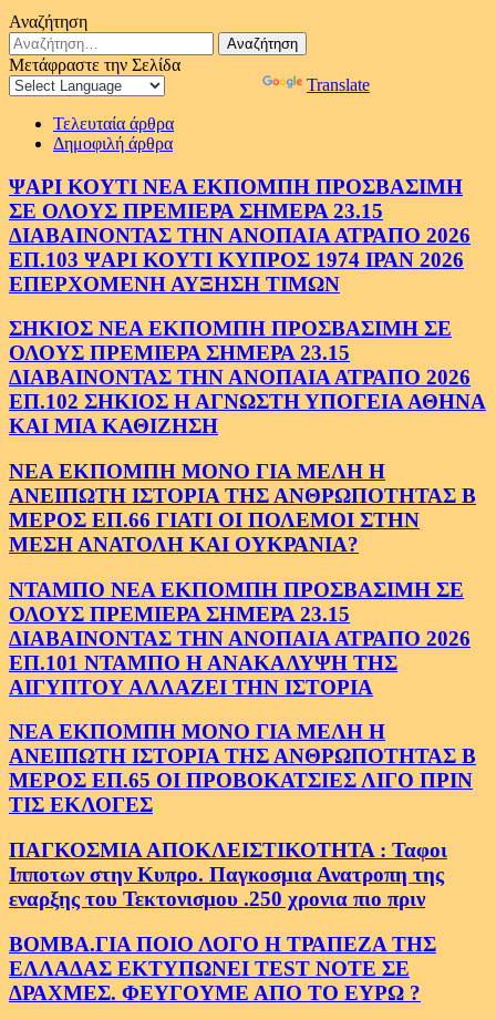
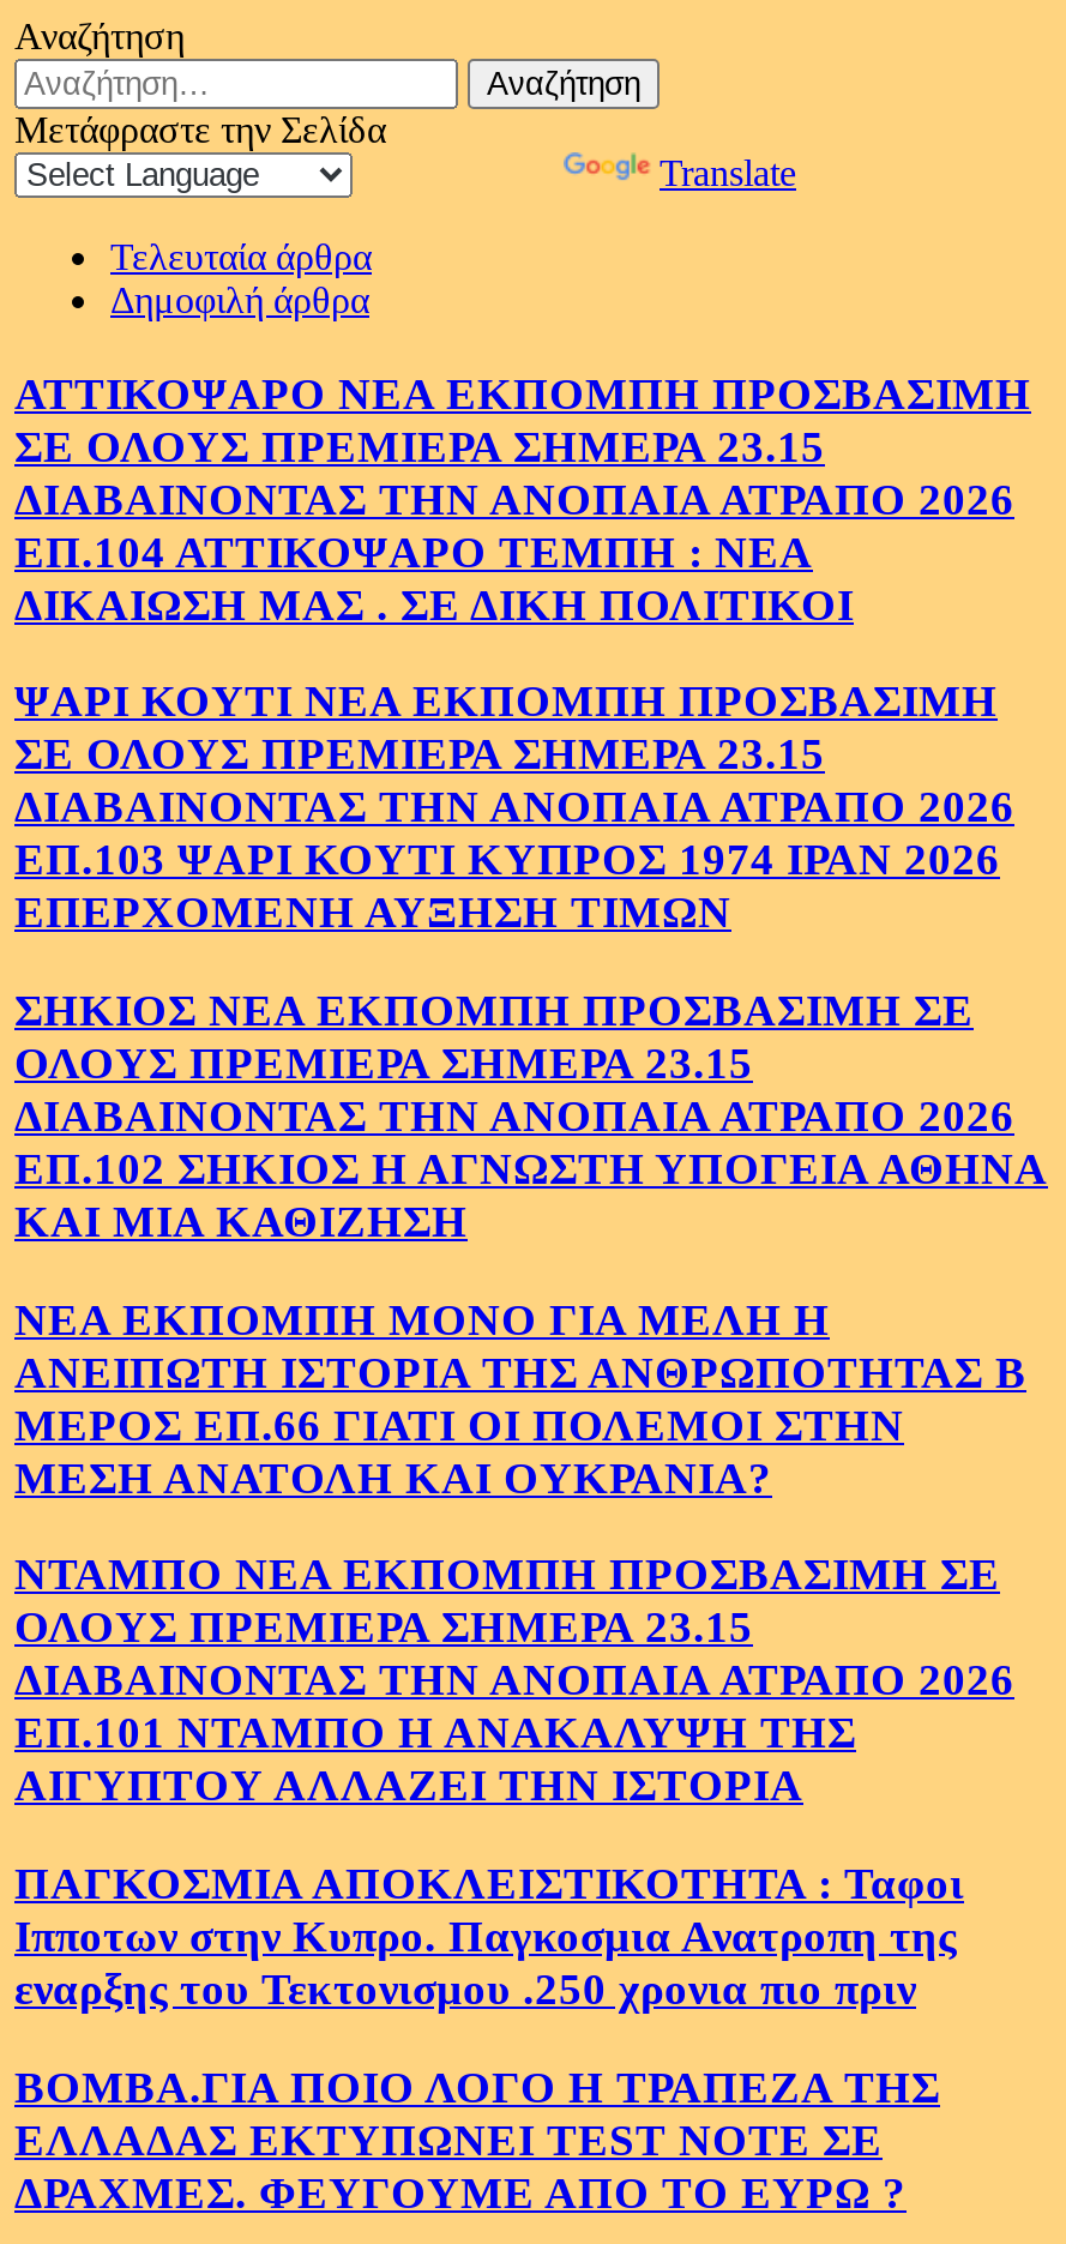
+ ΑΤΤΙΚΟΨΑΡΟ ΝΕΑ ΕΚΠΟΜΠΗ ΠΡΟΣΒΑΣΙΜΗ
+ ΣΕ ΟΛΟΥΣ ΠΡΕΜΙΕΡΑ ΣΗΜΕΡΑ 23.15
+ ΔΙΑΒΑΙΝΟΝΤΑΣ ΤΗΝ ΑΝΟΠΑΙΑ ΑΤΡΑΠΟ 2026
+ ΕΠ.104 ΑΤΤΙΚΟΨΑΡΟ ΤΕΜΠΗ : ΝΕΑ
+ ΔΙΚΑΙΩΣΗ ΜΑΣ . ΣΕ ΔΙΚΗ ΠΟΛΙΤΙΚΟΙ

moved down: ΨΑΡΙ ΚΟΥΤΙ ΝΕΑ ΕΚΠΟΜΠΗ ΠΡΟΣΒΑΣΙΜΗ | ΣΕ ΟΛΟΥΣ ΠΡΕΜΙΕΡΑ ΣΗΜΕΡΑ 23.15 | ΔΙΑΒΑΙΝΟΝΤΑΣ ΤΗΝ ΑΝΟΠΑΙΑ ΑΤΡΑΠΟ 2026 | ... | ΕΠ.101 ΝΤΑΜΠΟ Η ΑΝΑΚΑΛΥΨΗ ΤΗΣ | ΑΙΓΥΠΤΟΥ ΑΛΛΑΖΕΙ ΤΗΝ ΙΣΤΟΡΙΑ

- ΝΕΑ ΕΚΠΟΜΠΗ ΜΟΝΟ ΓΙΑ ΜΕΛΗ Η
- ΑΝΕΙΠΩΤΗ ΙΣΤΟΡΙΑ ΤΗΣ ΑΝΘΡΩΠΟΤΗΤΑΣ Β
- ΜΕΡΟΣ ΕΠ.65 ΟΙ ΠΡΟΒΟΚΑΤΣΙΕΣ ΛΙΓΟ ΠΡΙΝ
- ΤΙΣ ΕΚΛΟΓΕΣ
